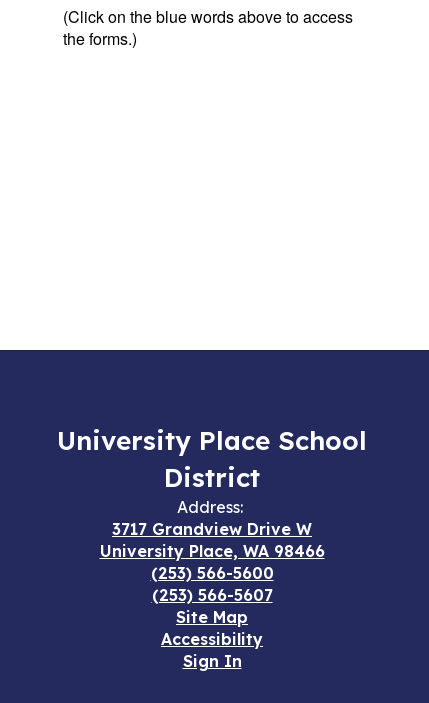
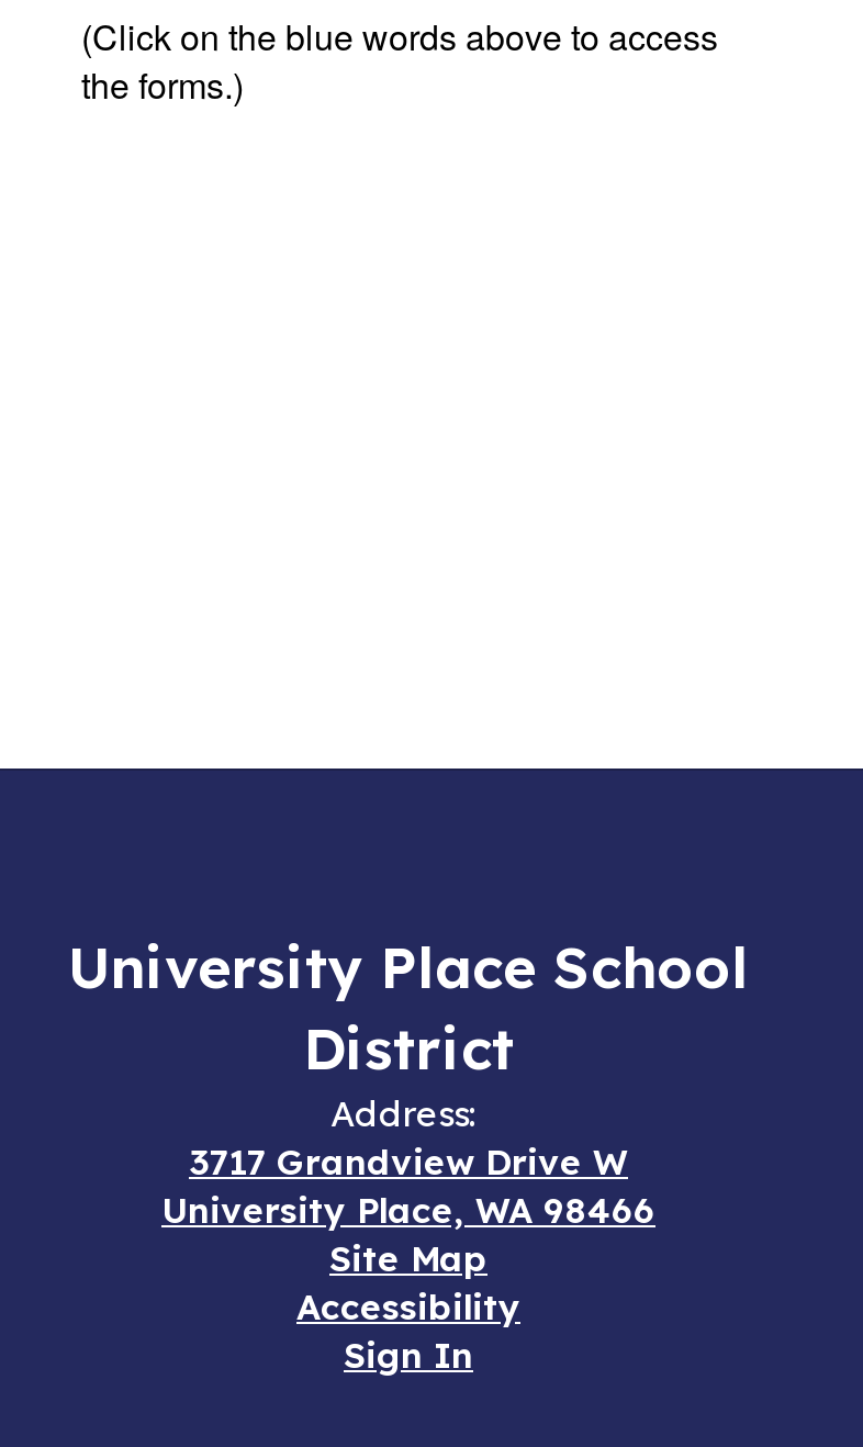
- (253) 566-5600
- (253) 566-5607
